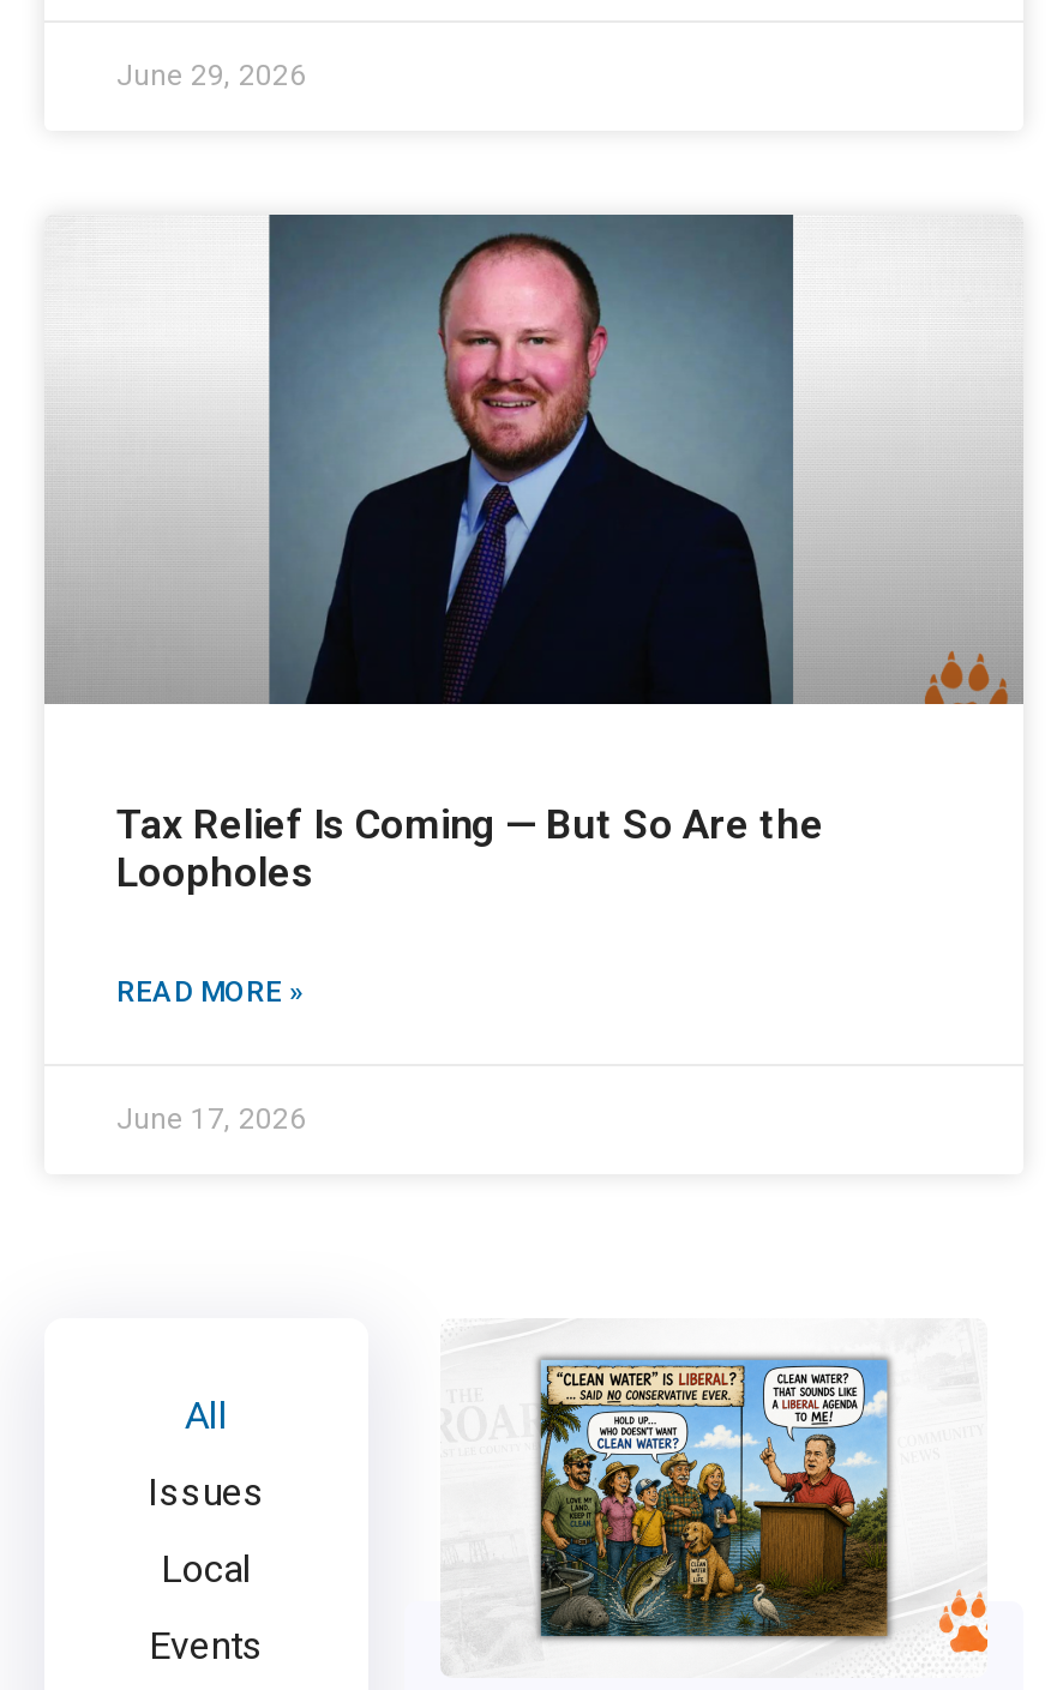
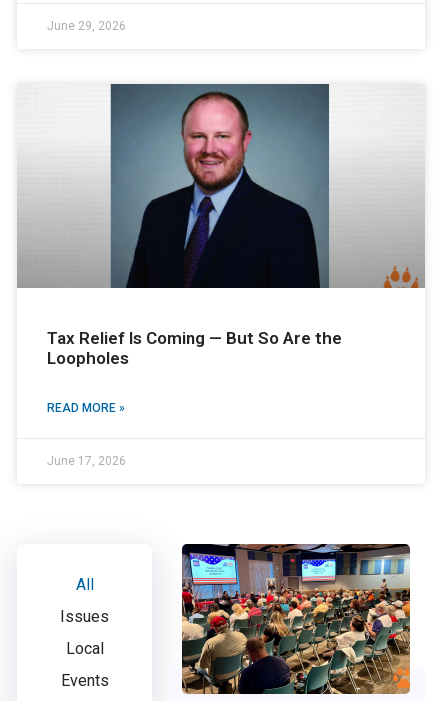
- [image]
+ [image]
